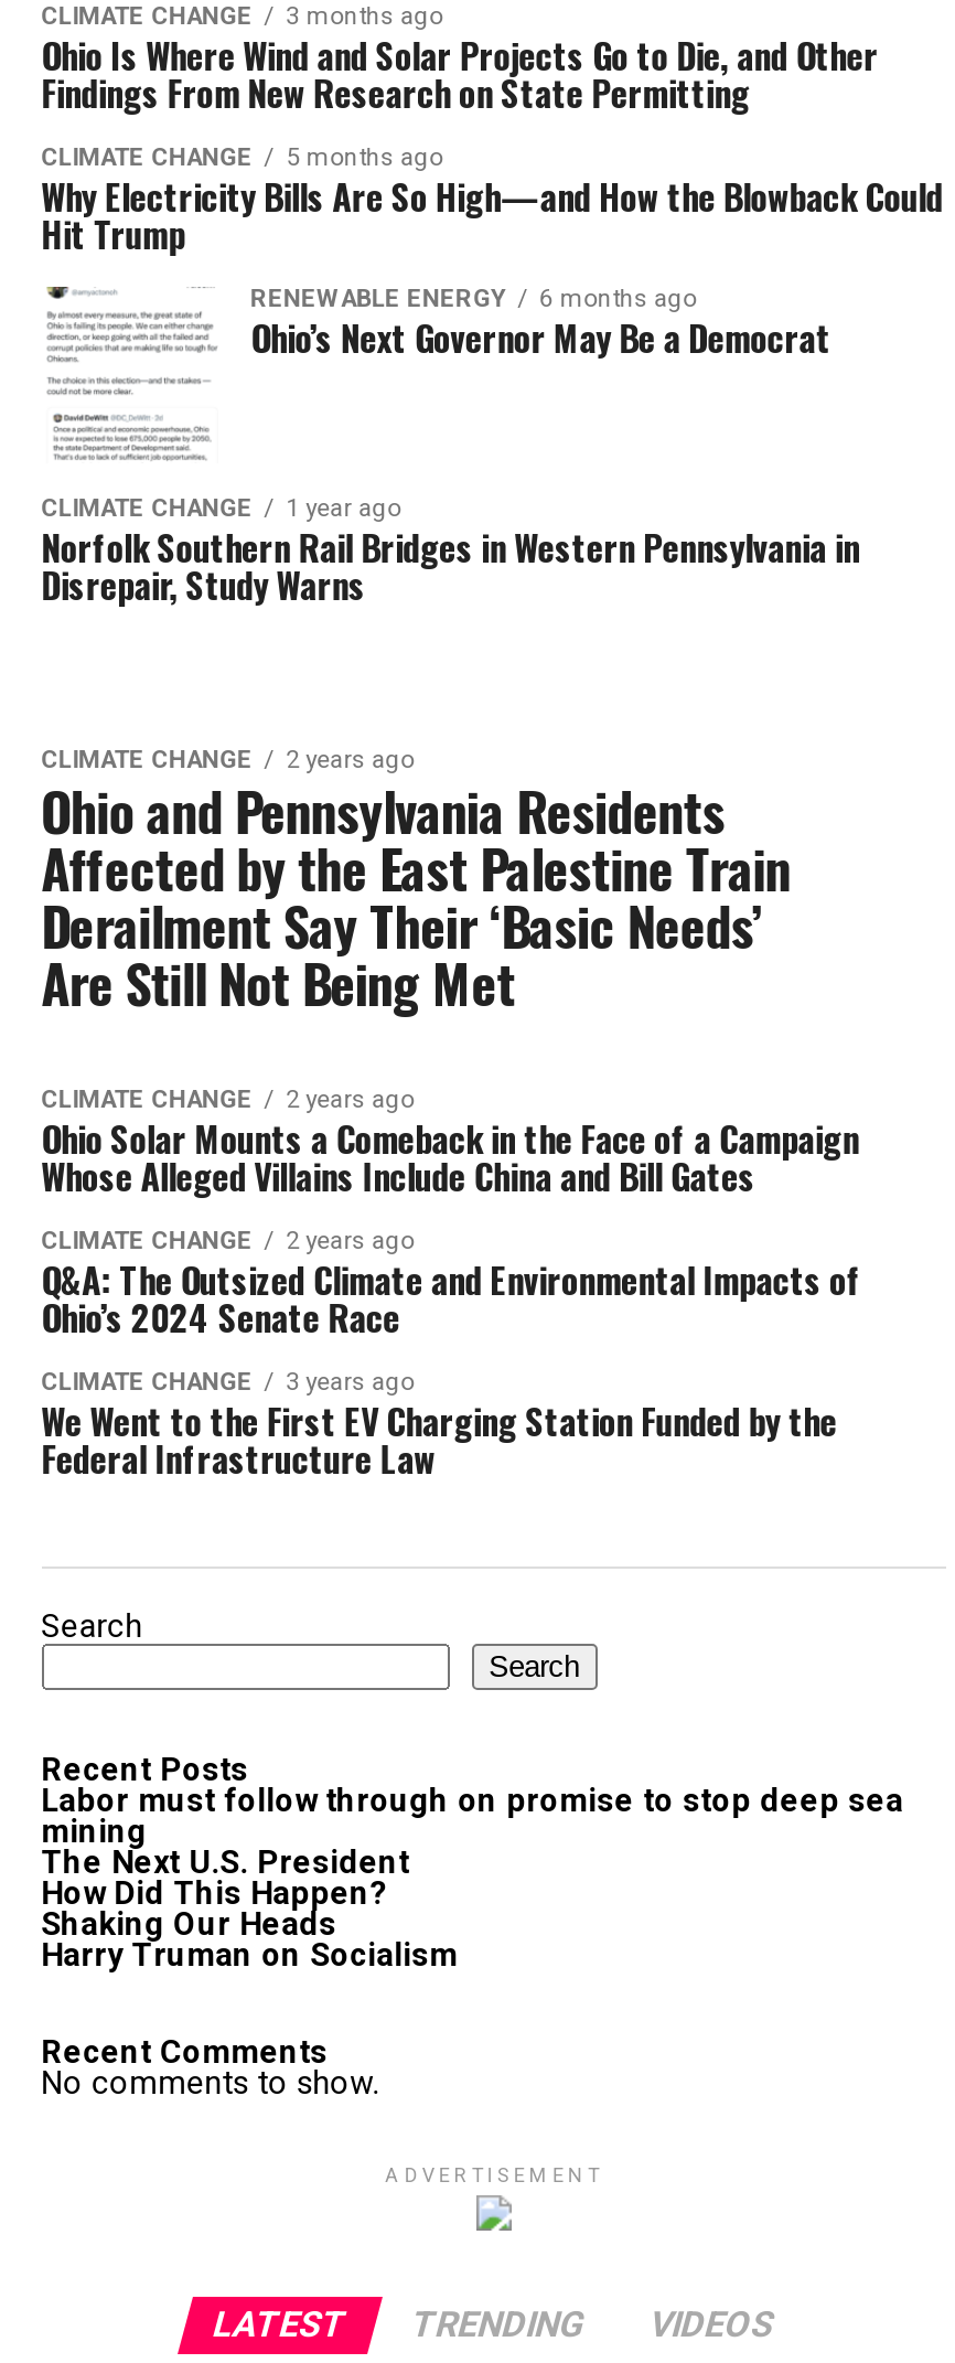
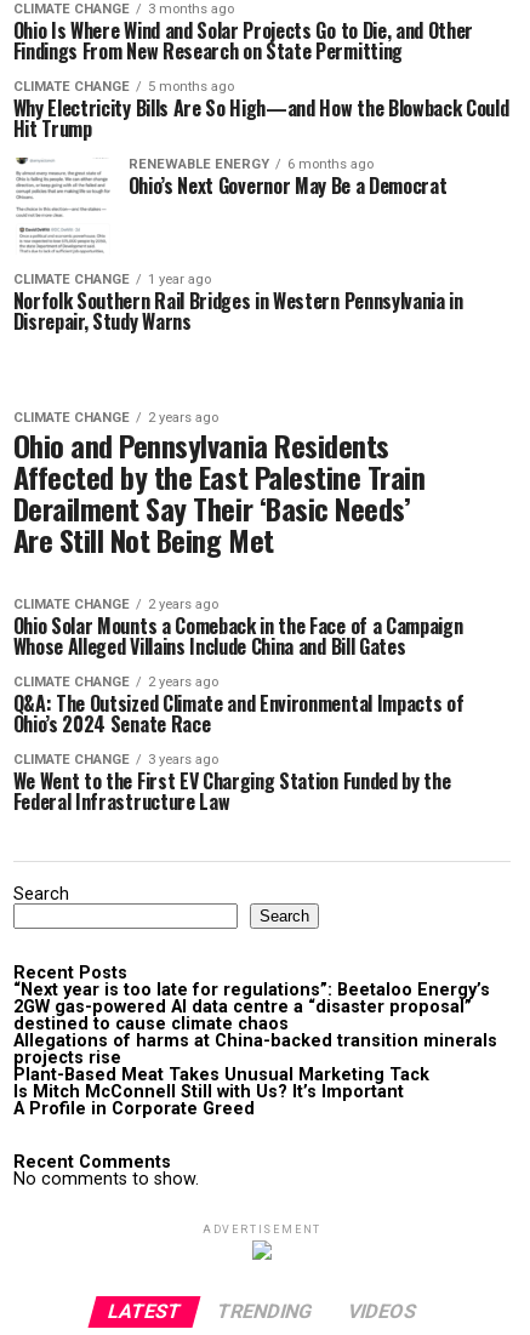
- Labor must follow through on promise to stop deep sea
- mining
- The Next U.S. President
- How Did This Happen?
- Shaking Our Heads
- Harry Truman on Socialism
+ “Next year is too late for regulations”: Beetaloo Energy’s
+ 2GW gas-powered AI data centre a “disaster proposal”
+ destined to cause climate chaos
+ Allegations of harms at China-backed transition minerals
+ projects rise
+ Plant-Based Meat Takes Unusual Marketing Tack
+ Is Mitch McConnell Still with Us? It’s Important
+ A Profile in Corporate Greed
